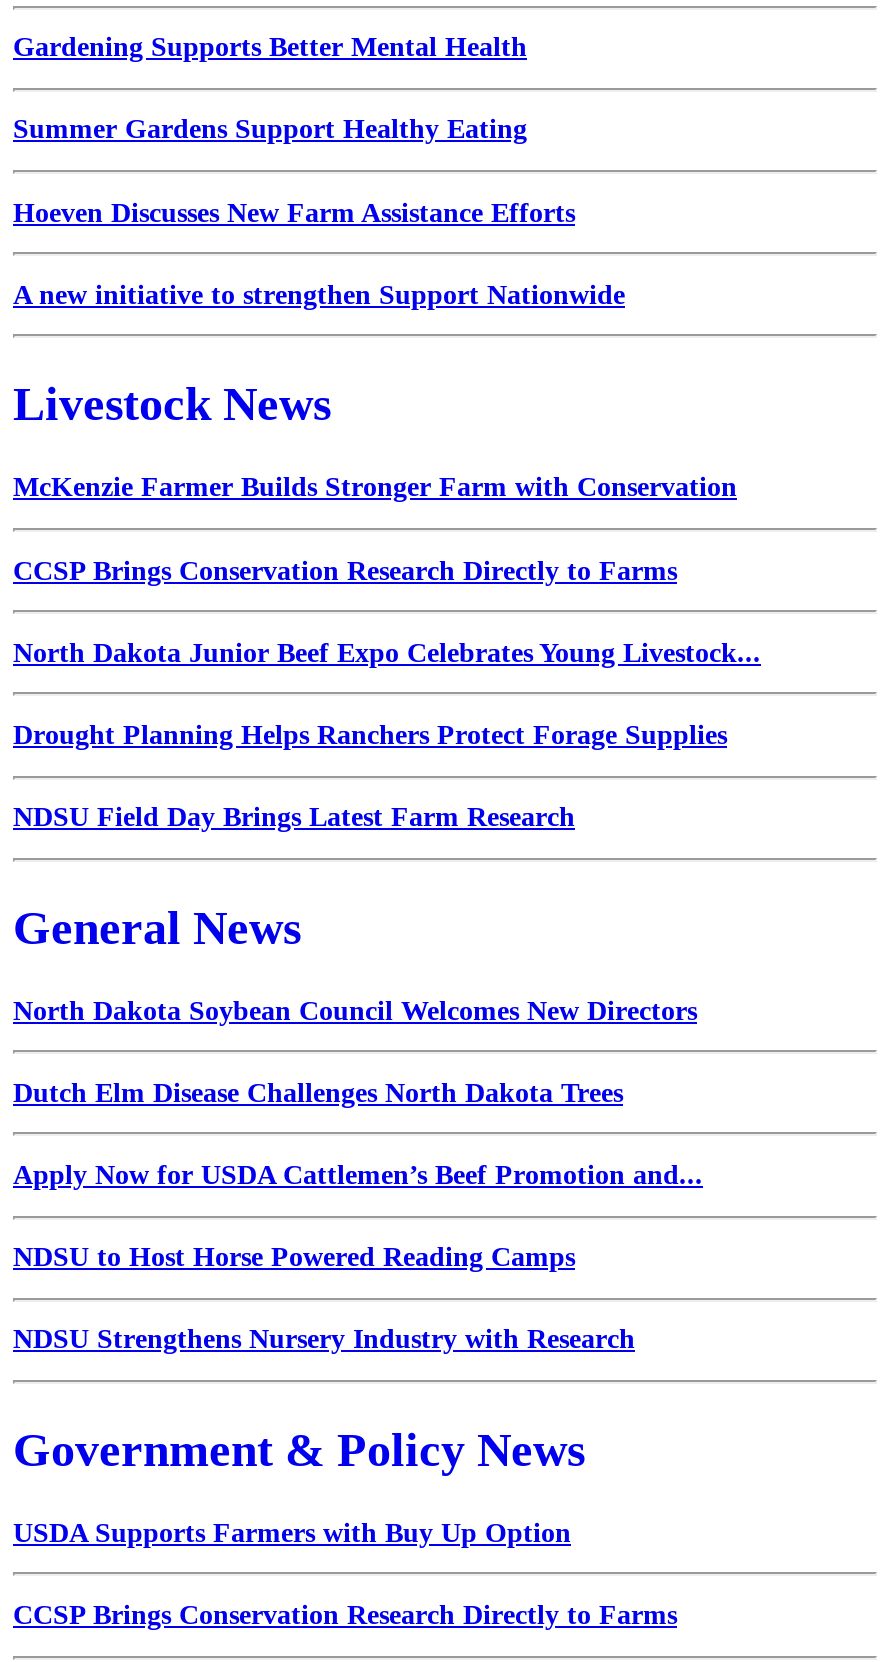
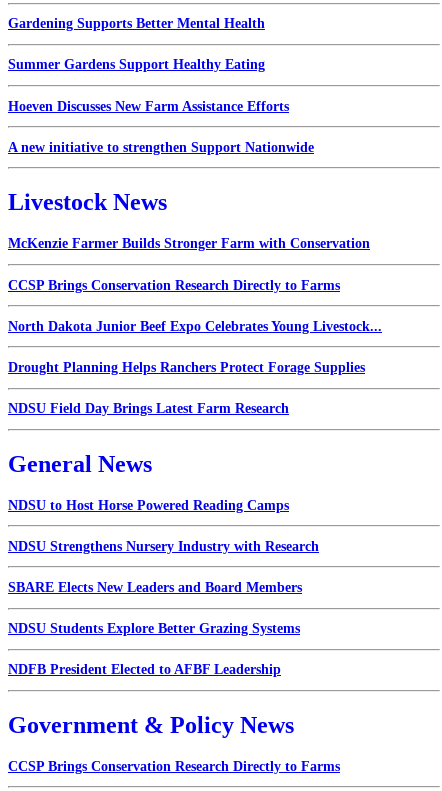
- North Dakota Soybean Council Welcomes New Directors
- Dutch Elm Disease Challenges North Dakota Trees
- Apply Now for USDA Cattlemen’s Beef Promotion and...

moved up: NDSU to Host Horse Powered Reading Camps | NDSU Strengthens Nursery Industry with Research

+ SBARE Elects New Leaders and Board Members
+ NDSU Students Explore Better Grazing Systems
+ NDFB President Elected to AFBF Leadership

- USDA Supports Farmers with Buy Up Option
